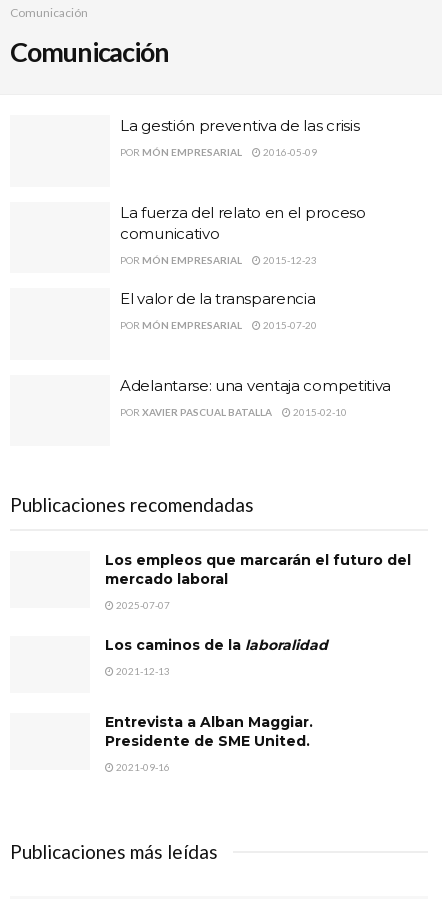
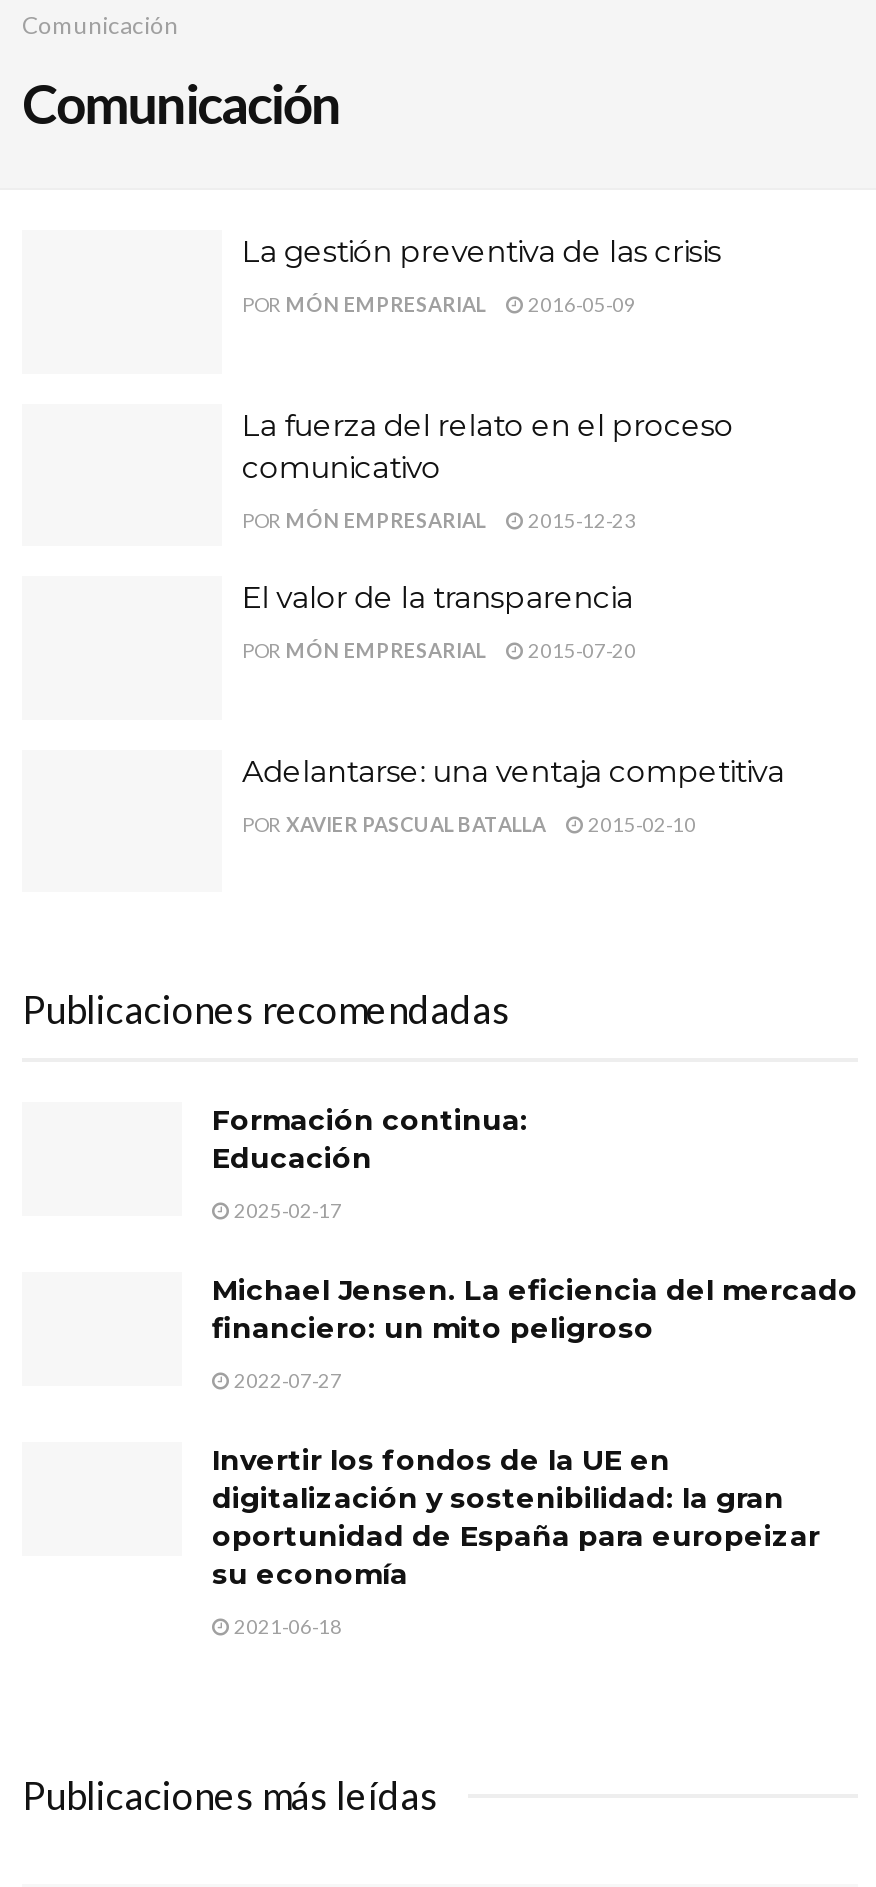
- Los empleos que marcarán el futuro del
- mercado laboral
+ Formación continua:
+ Educación

- 2025-07-07
+ 2025-02-17

- Los caminos de la laboralidad
+ Michael Jensen. La eficiencia del mercado
+ financiero: un mito peligroso

- 2021-12-13
+ 2022-07-27

- Entrevista a Alban Maggiar.
- Presidente de SME United.
+ Invertir los fondos de la UE en
+ digitalización y sostenibilidad: la gran
+ oportunidad de España para europeizar
+ su economía

- 2021-09-16
+ 2021-06-18
